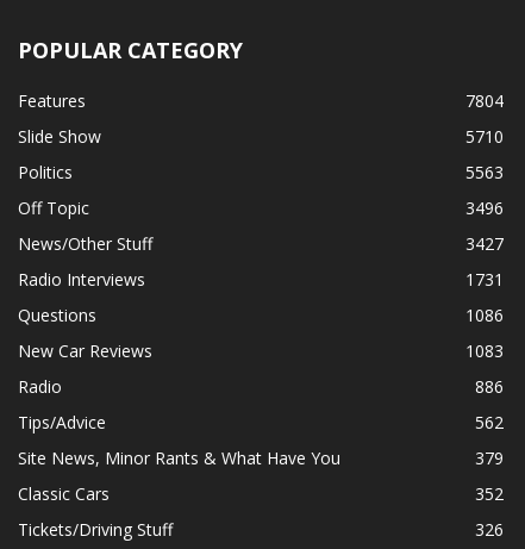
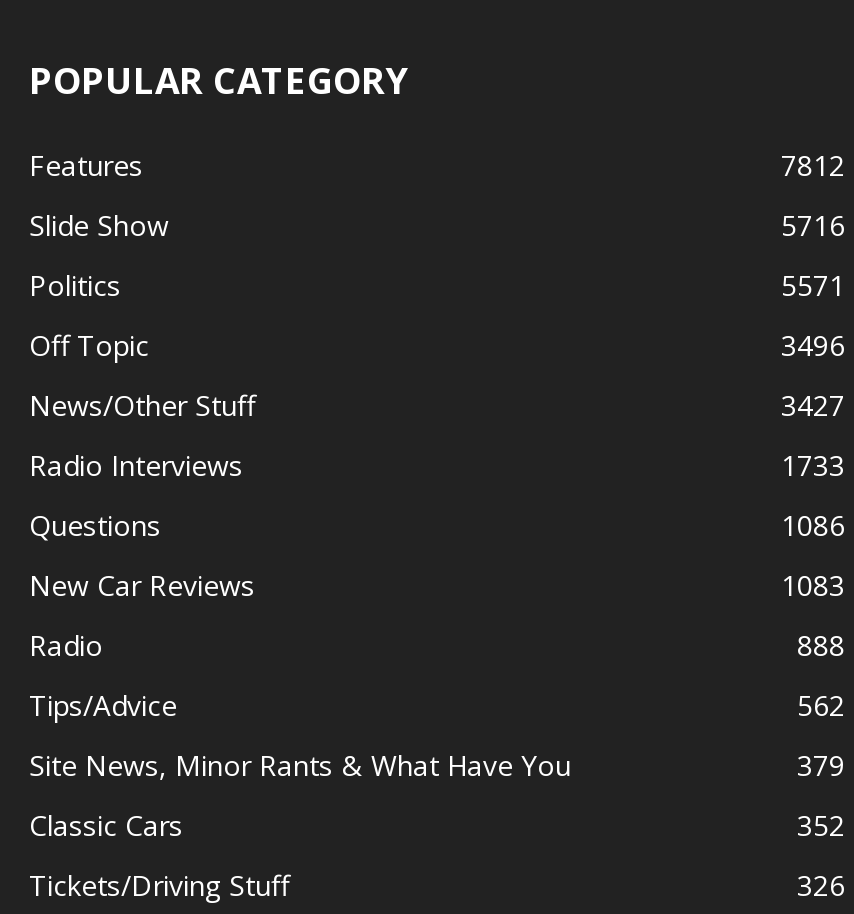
- 7804
+ 7812

- 5710
+ 5716

- 5563
+ 5571

- 1731
+ 1733

- 886
+ 888
